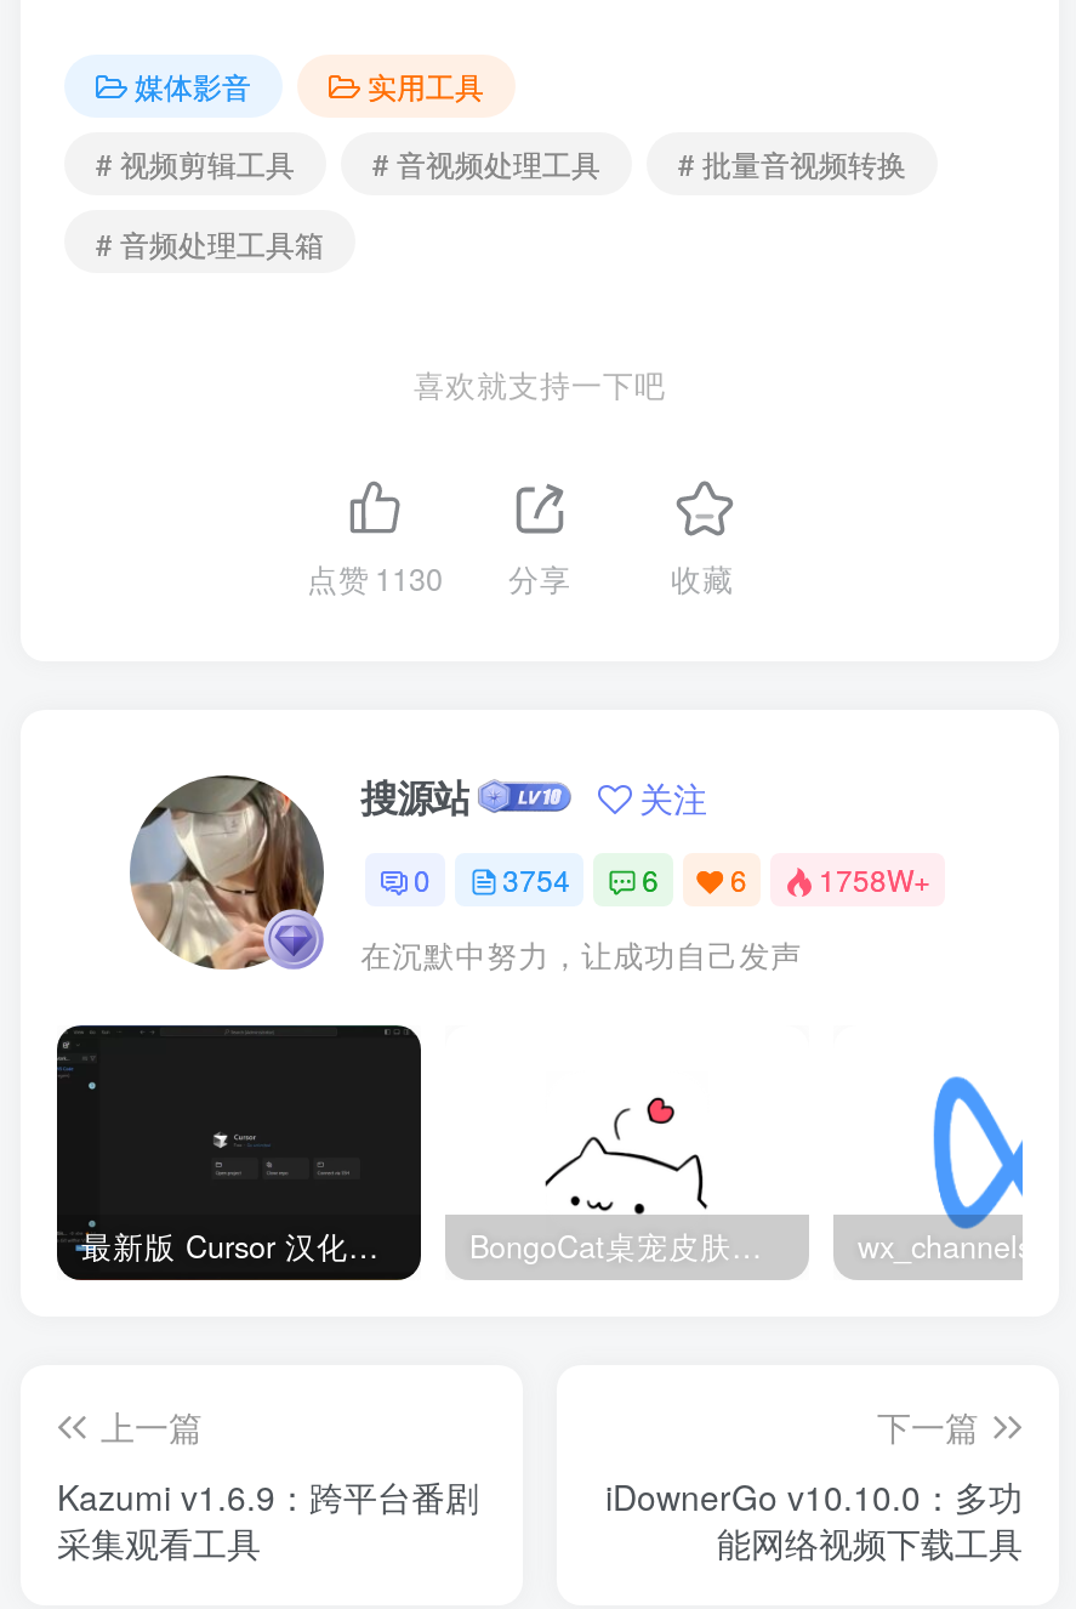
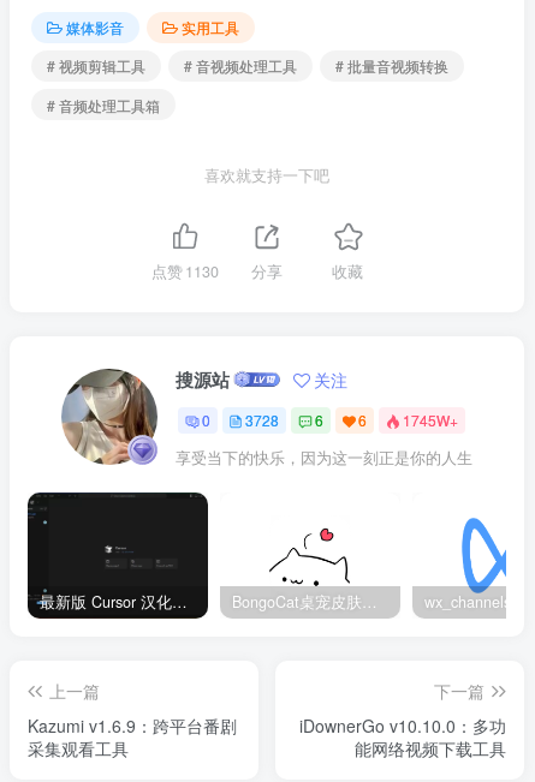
- 3754
+ 3728

- 1758W+
+ 1745W+

- 在沉默中努力，让成功自己发声
+ 享受当下的快乐，因为这一刻正是你的人生
